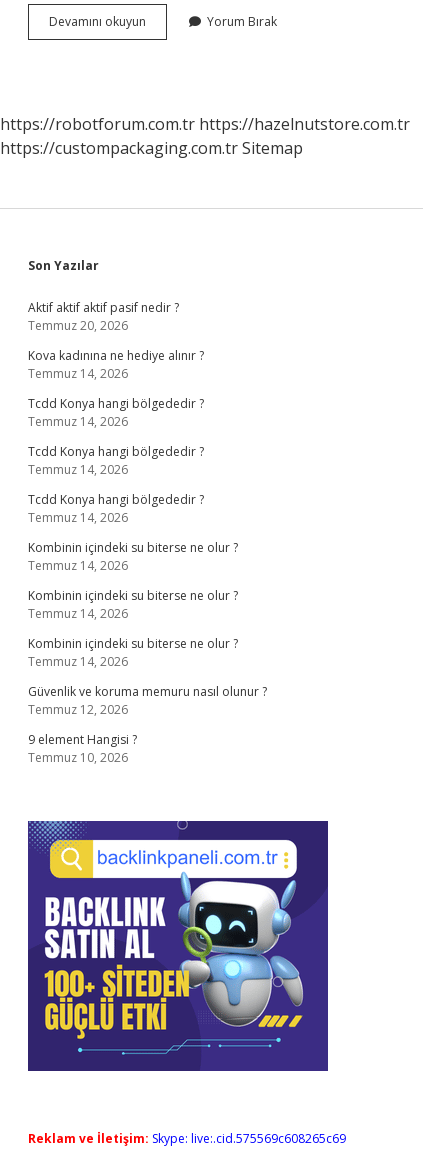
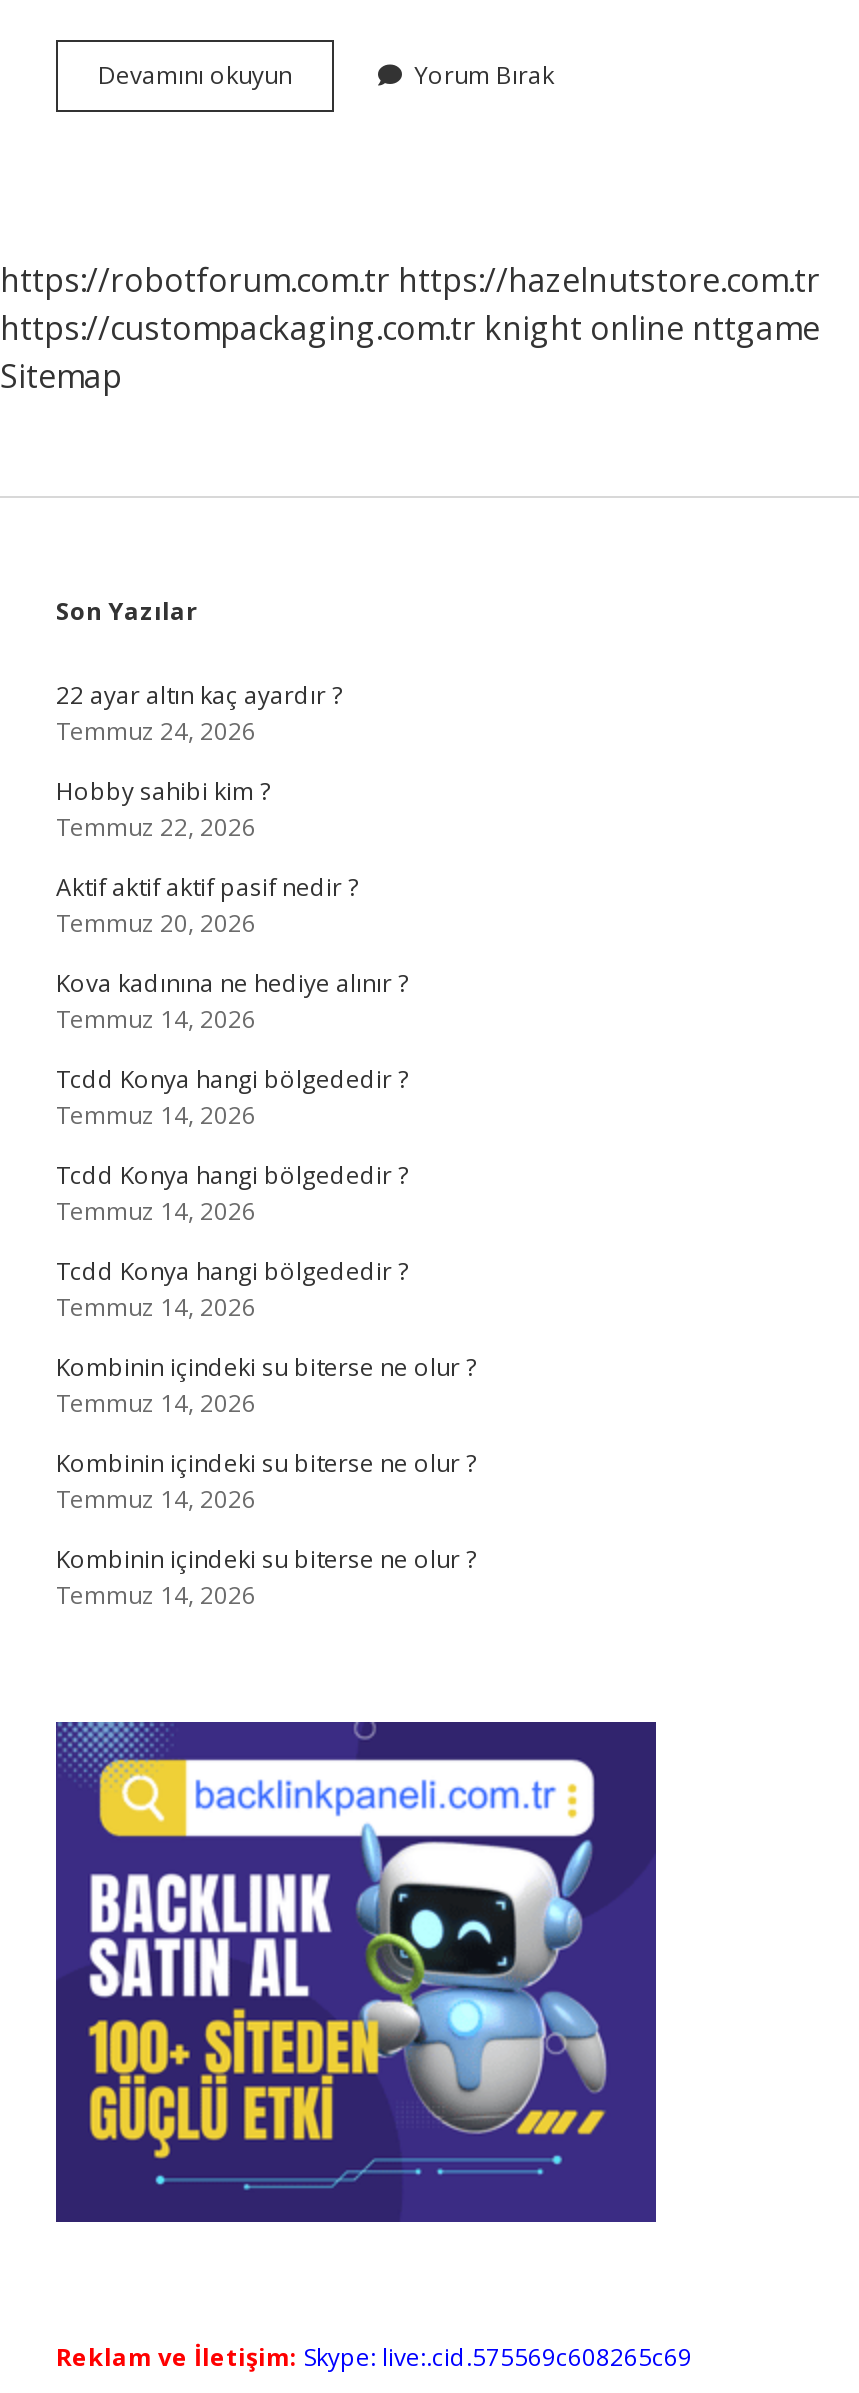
- https://custompackaging.com.tr Sitemap
+ https://custompackaging.com.tr knight online nttgame
+ Sitemap

+ 22 ayar altın kaç ayardır ?
+ Temmuz 24, 2026
+ Hobby sahibi kim ?
+ Temmuz 22, 2026

moved down: Aktif aktif aktif pasif nedir ? | Temmuz 20, 2026 | Kova kadınına ne hediye alınır ? | ... | Kombinin içindeki su biterse ne olur ? | Temmuz 14, 2026

- Güvenlik ve koruma memuru nasıl olunur ?
- Temmuz 12, 2026
- 9 element Hangisi ?
- Temmuz 10, 2026
